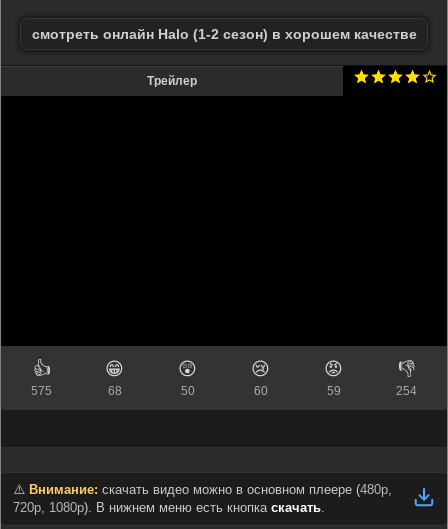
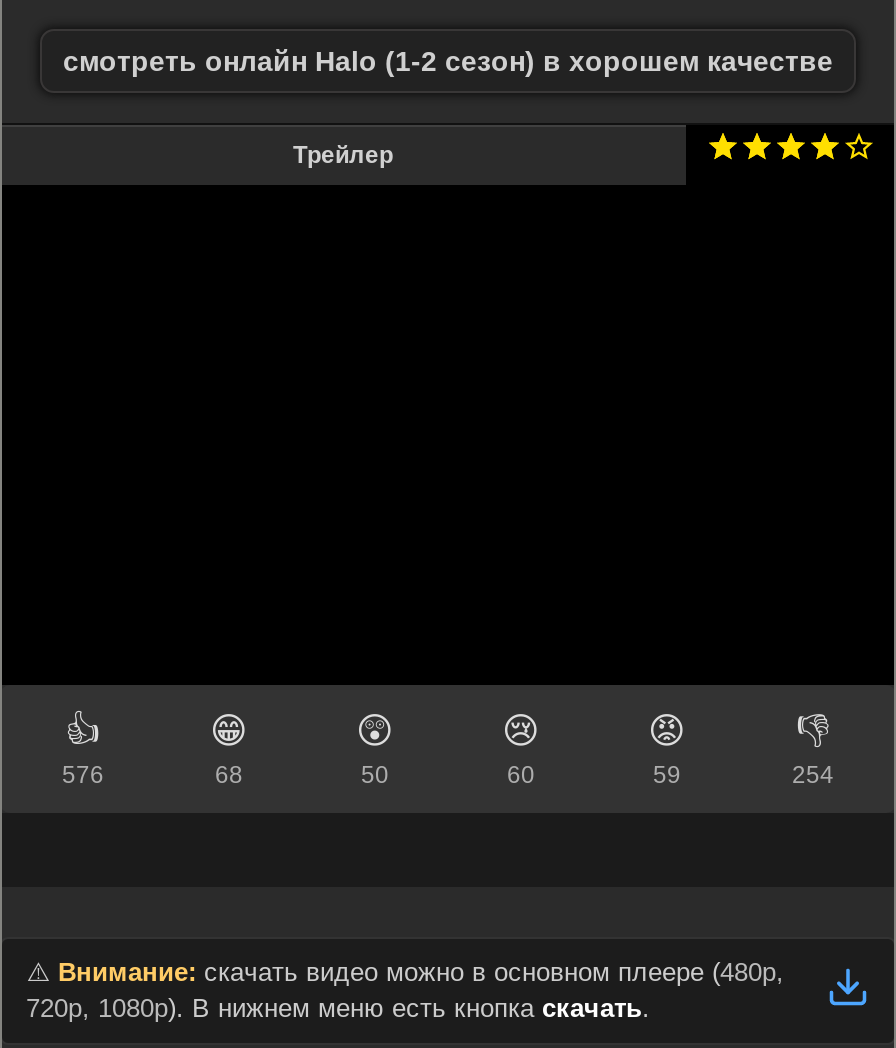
- 575
+ 576
